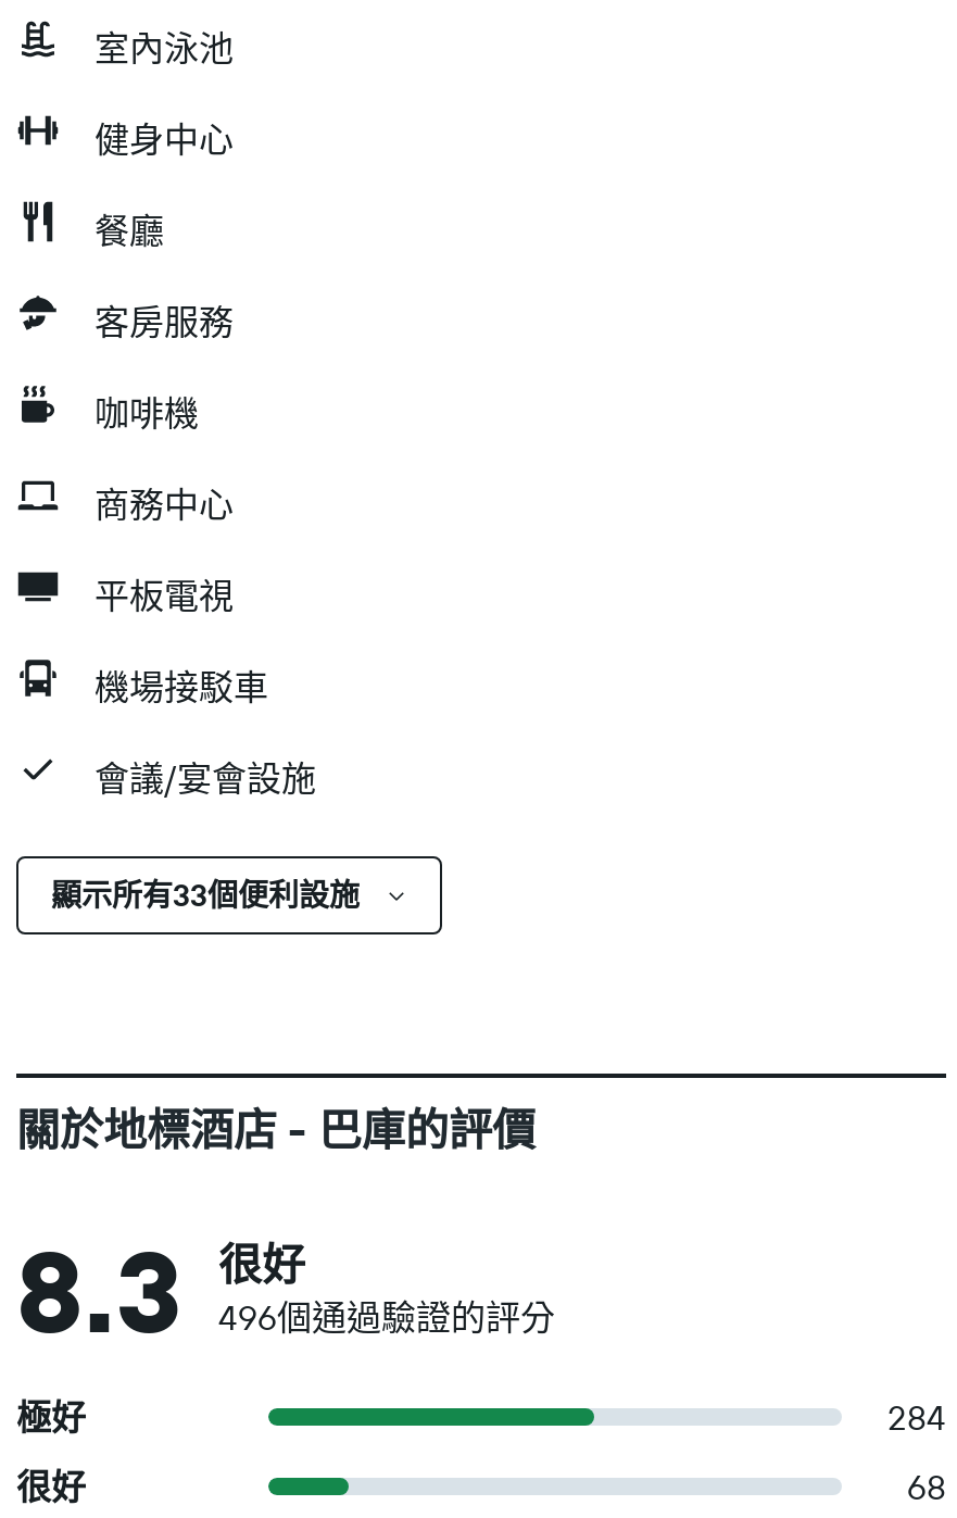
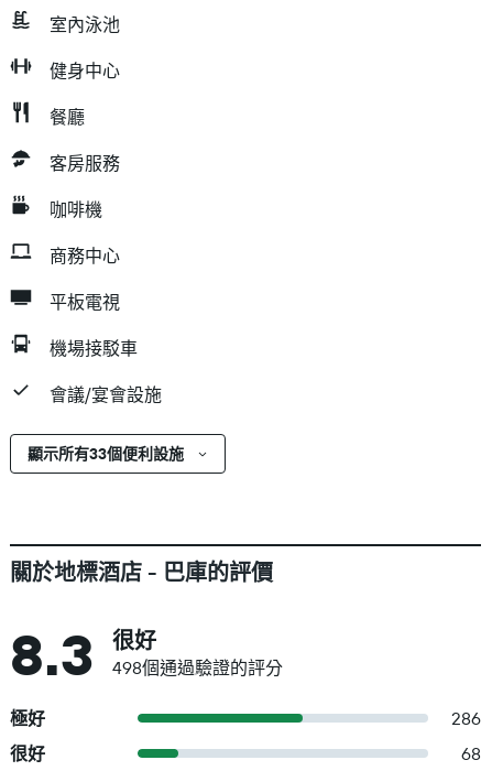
- 496個通過驗證的評分
+ 498個通過驗證的評分

- 284
+ 286
